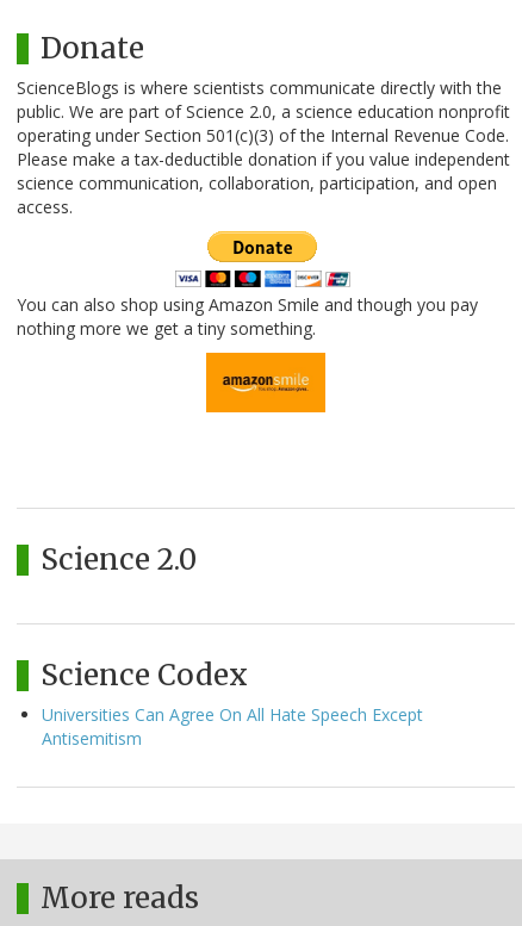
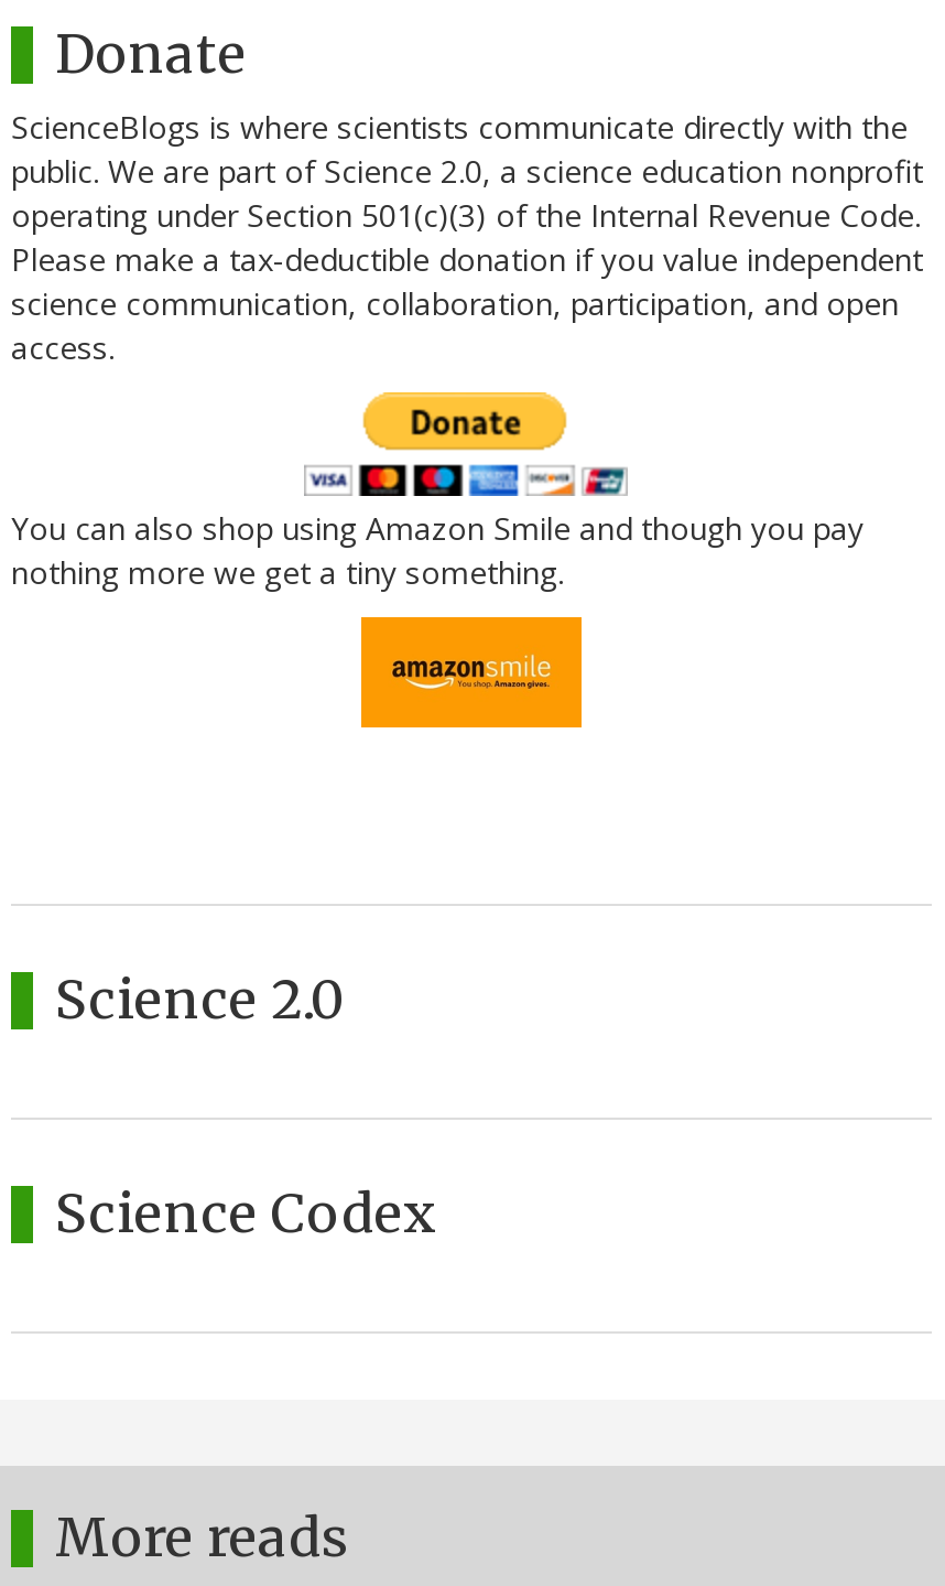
- Universities Can Agree On All Hate Speech Except
- Antisemitism
